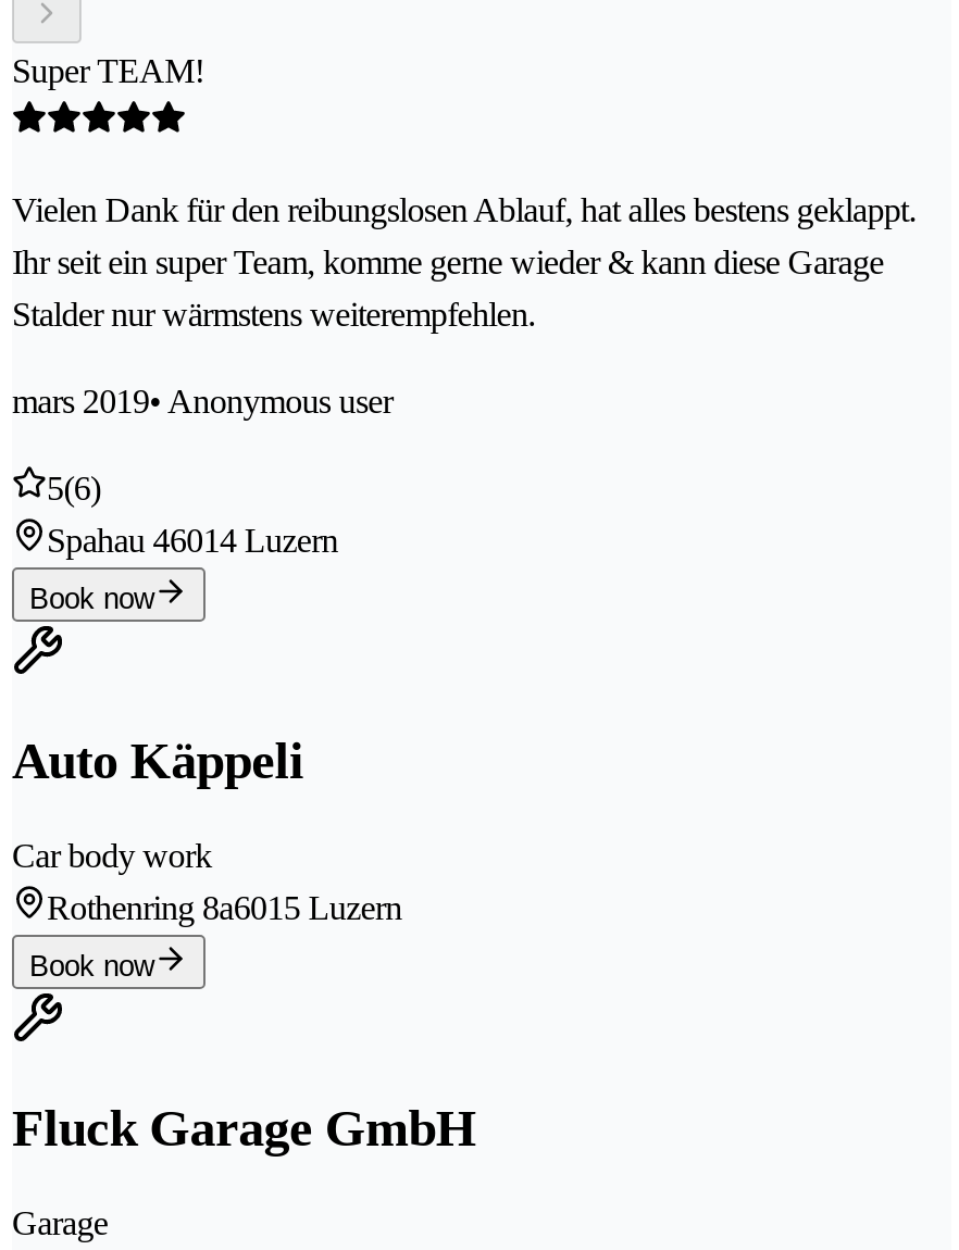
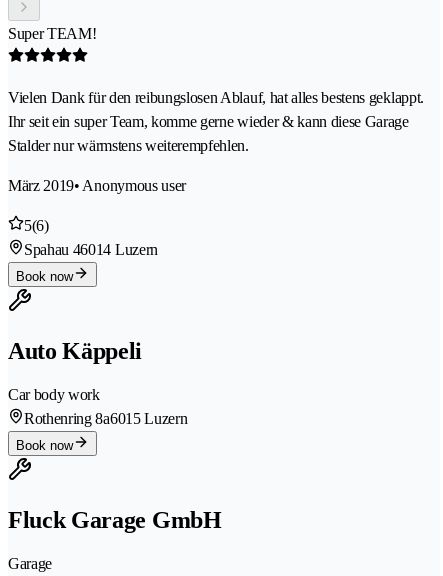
- mars 2019• Anonymous user
+ März 2019• Anonymous user
